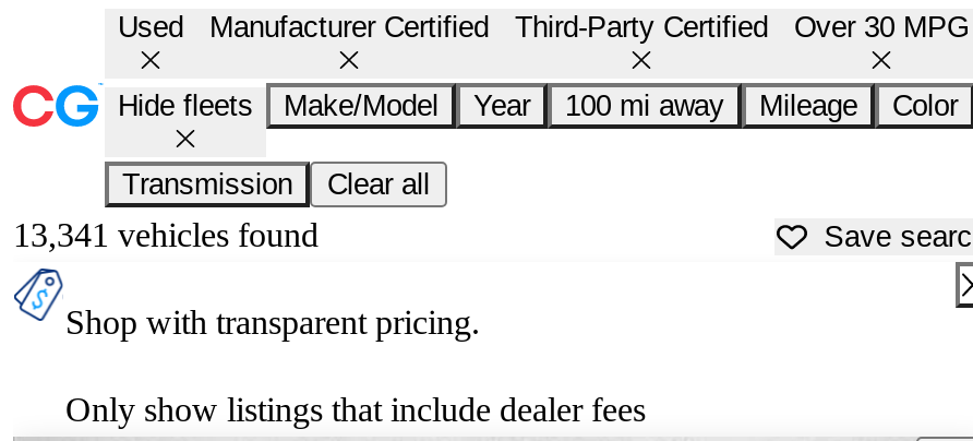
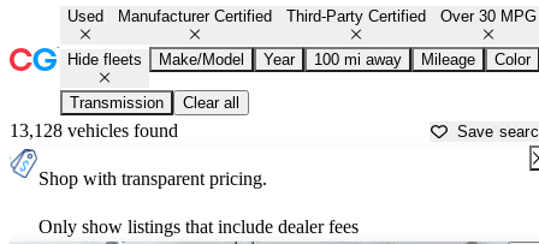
- 13,341 vehicles found
+ 13,128 vehicles found
